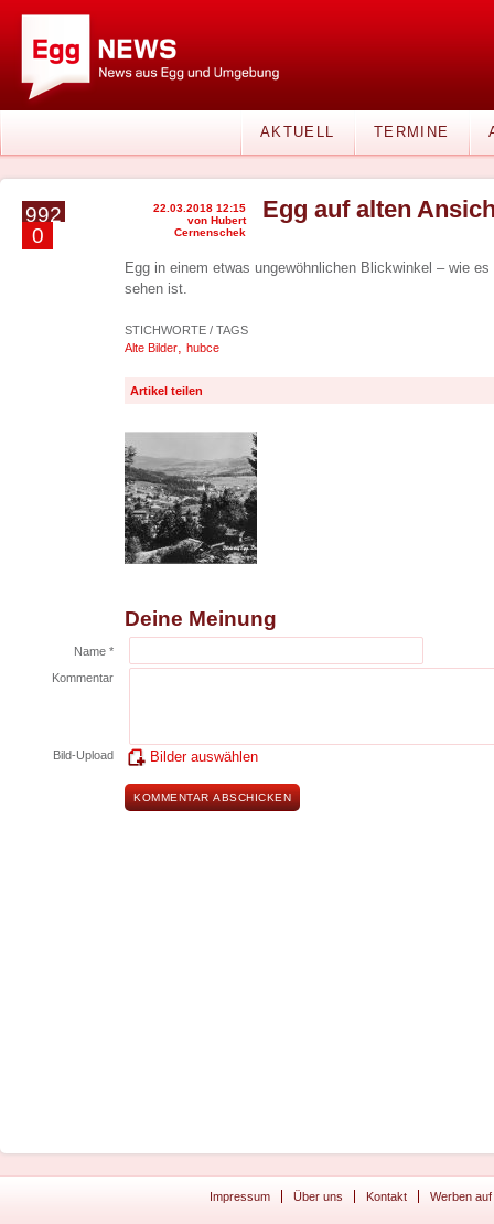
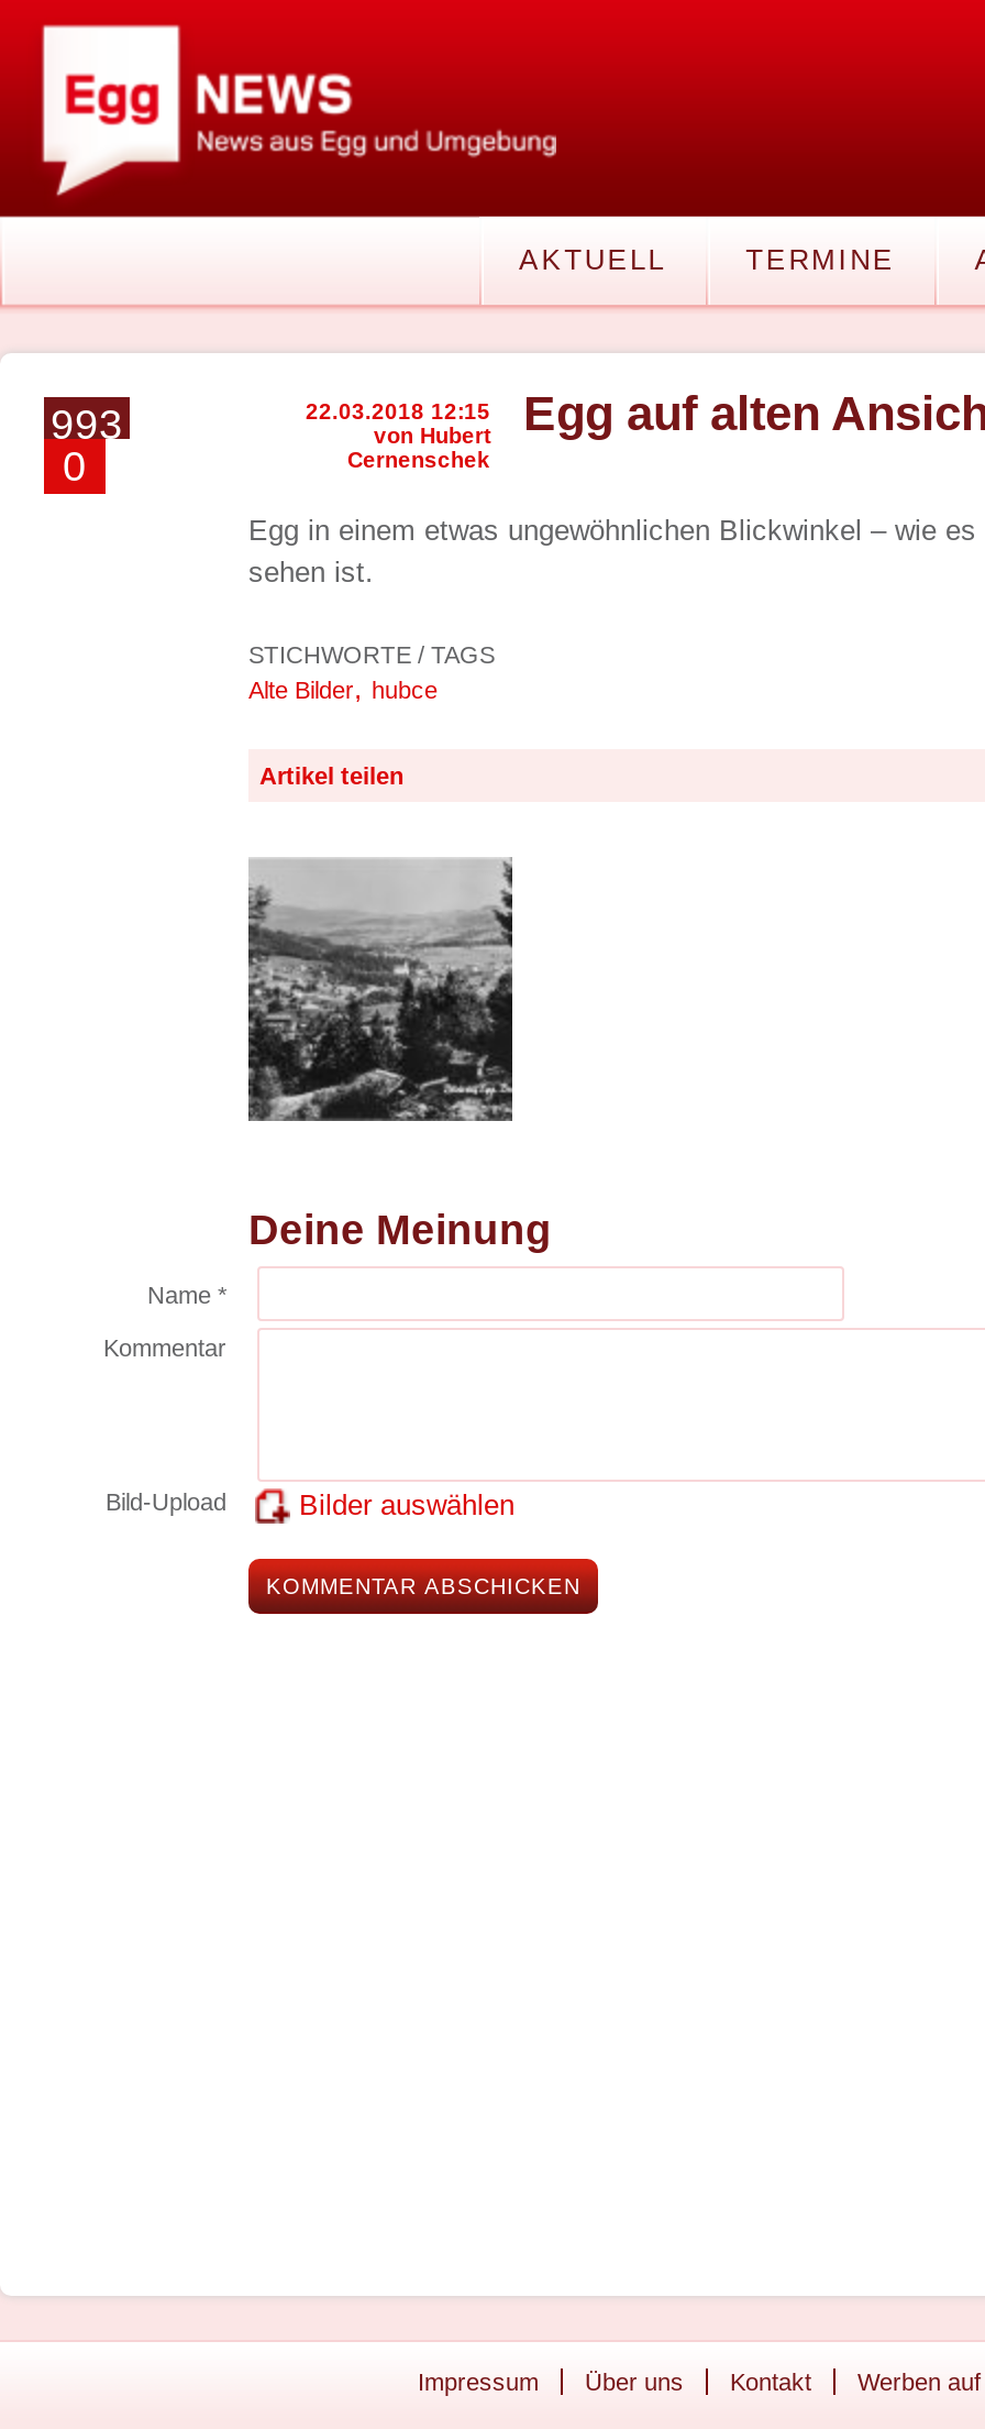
- 992
+ 993
